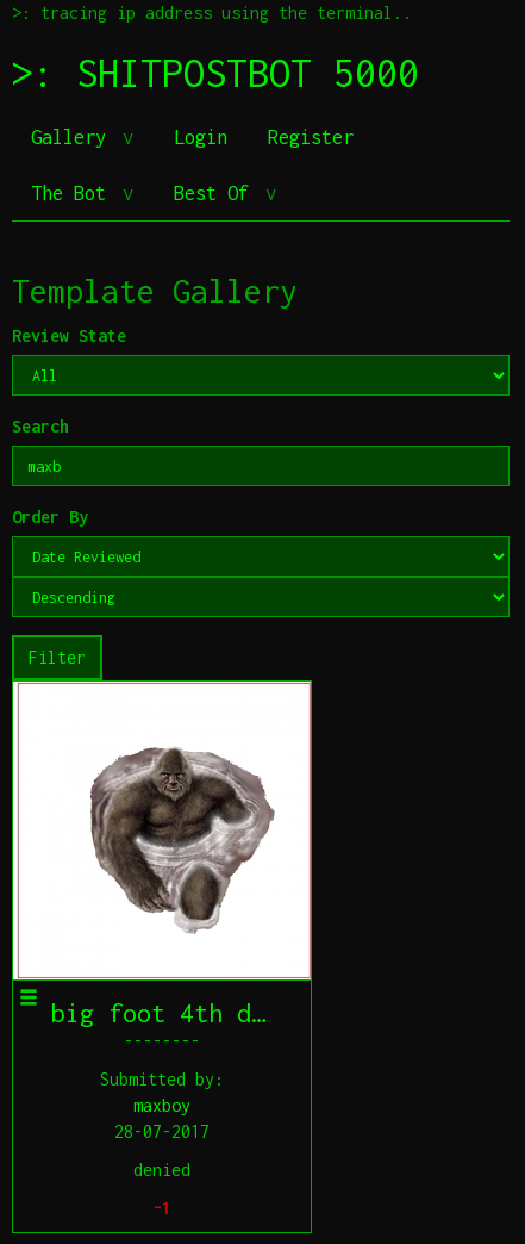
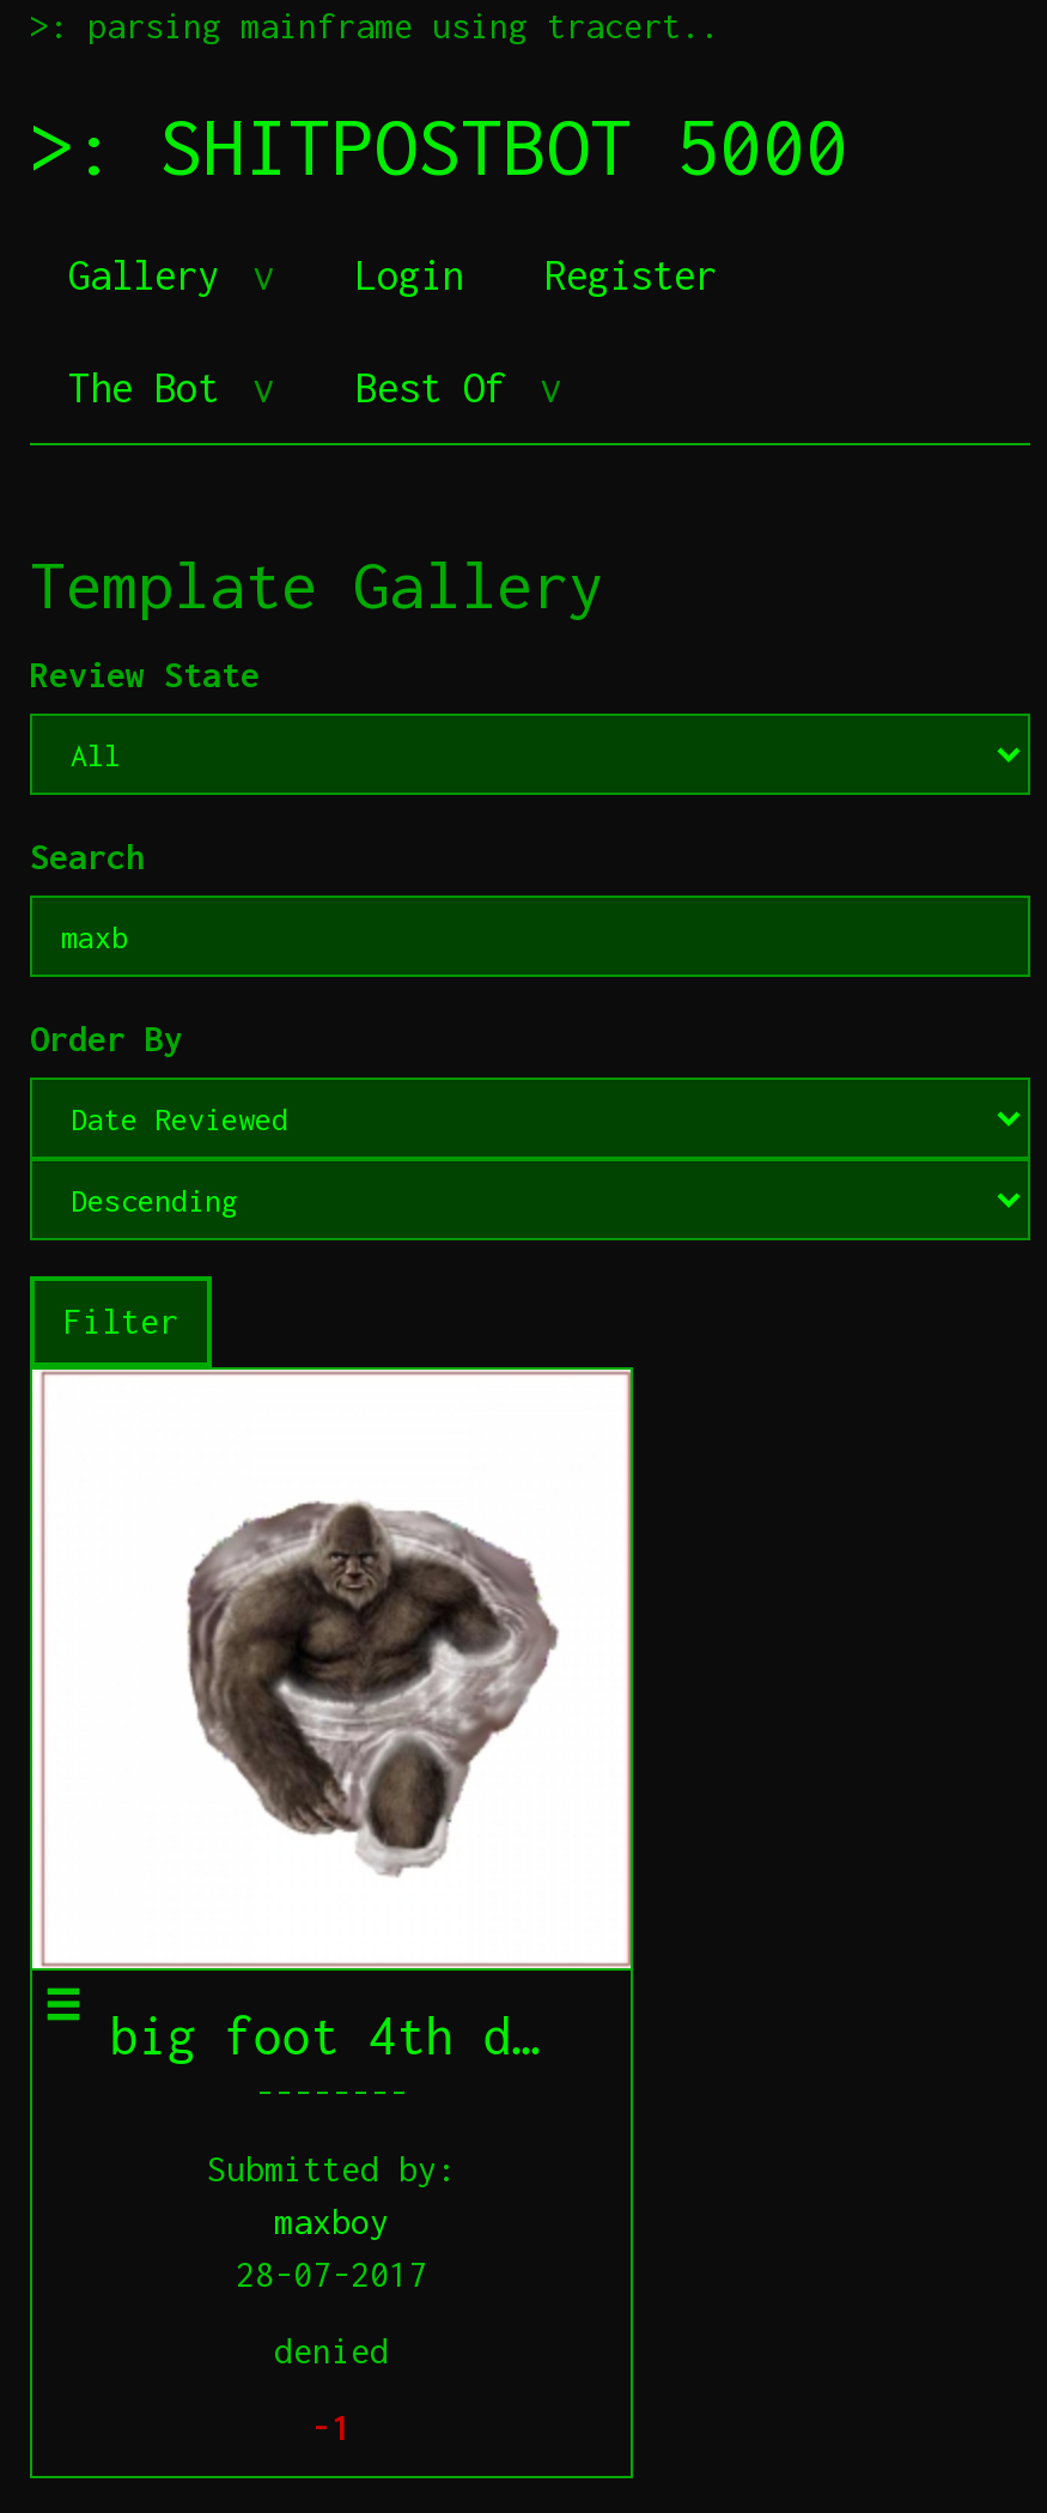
- >: tracing ip address using the terminal..
+ >: parsing mainframe using tracert..
